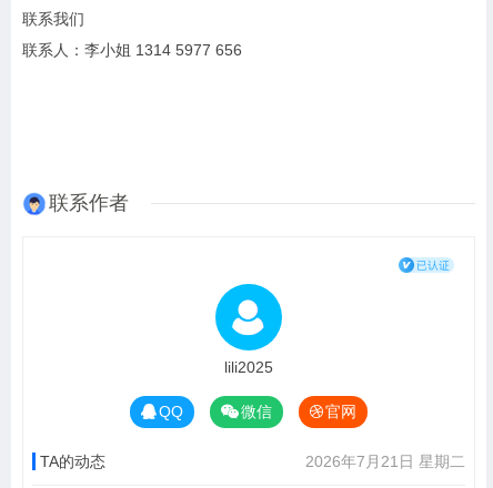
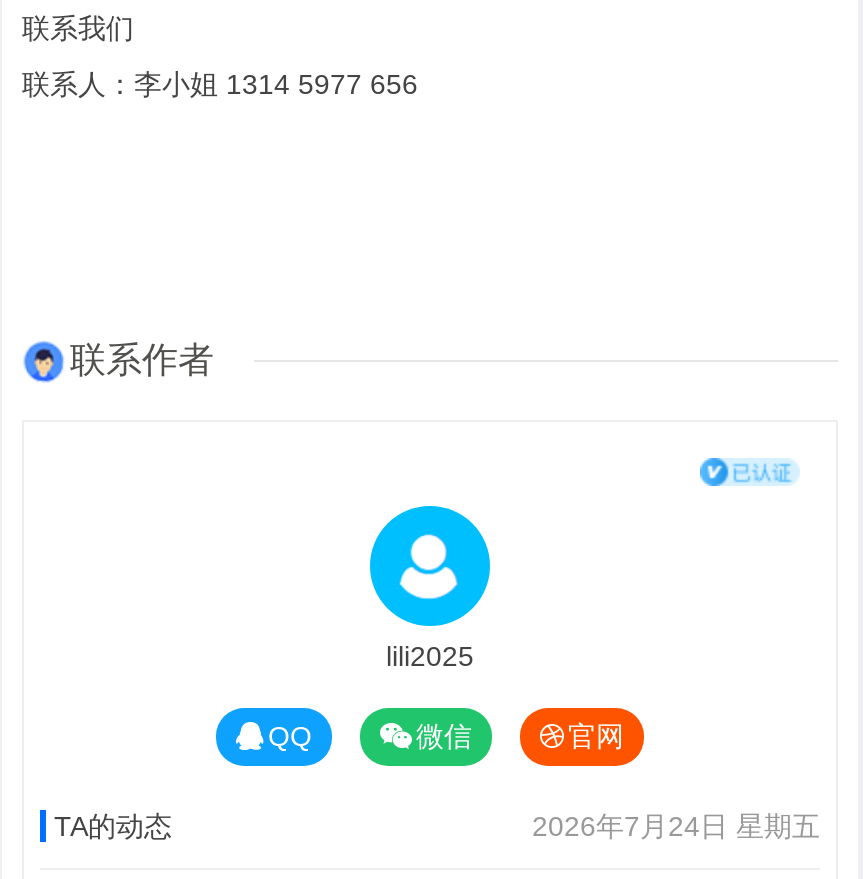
- 2026年7月21日 星期二
+ 2026年7月24日 星期五
